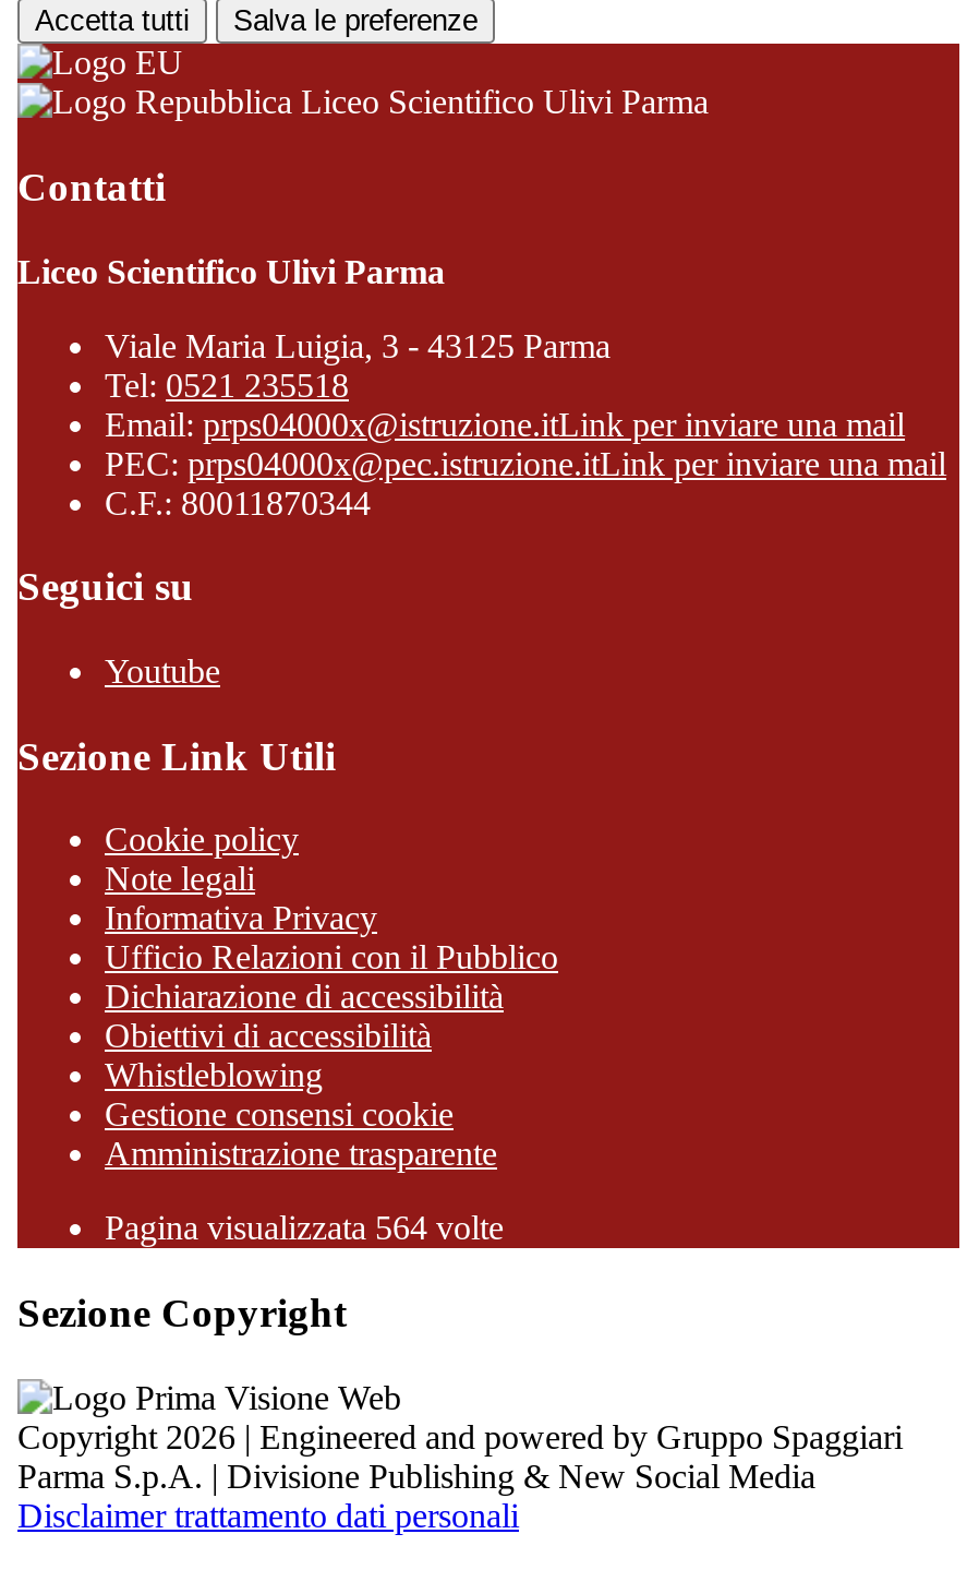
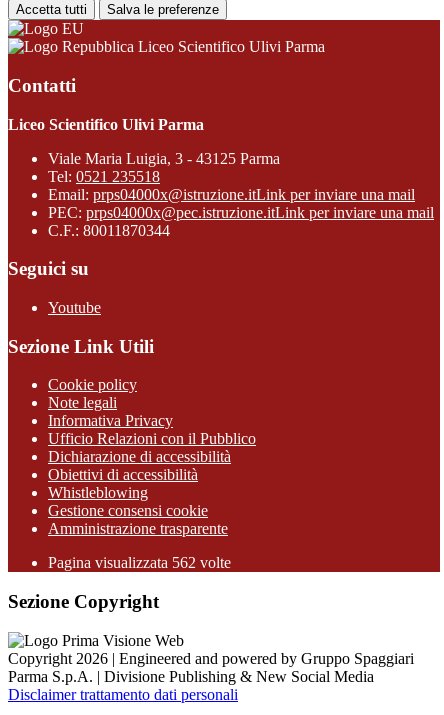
- Pagina visualizzata 564 volte
+ Pagina visualizzata 562 volte
